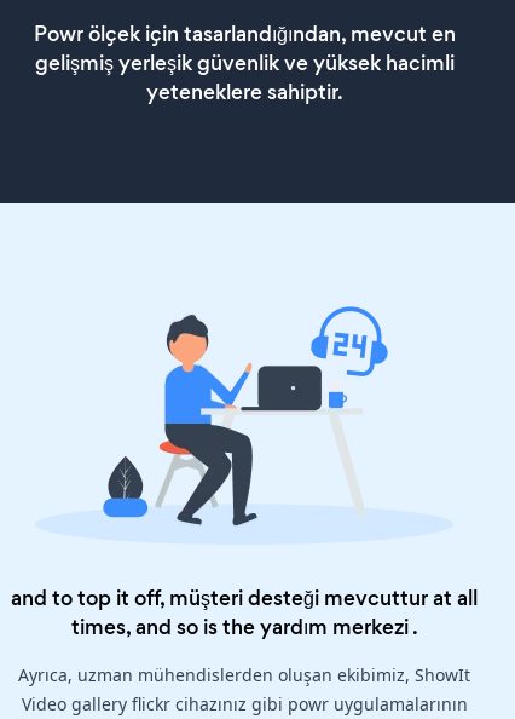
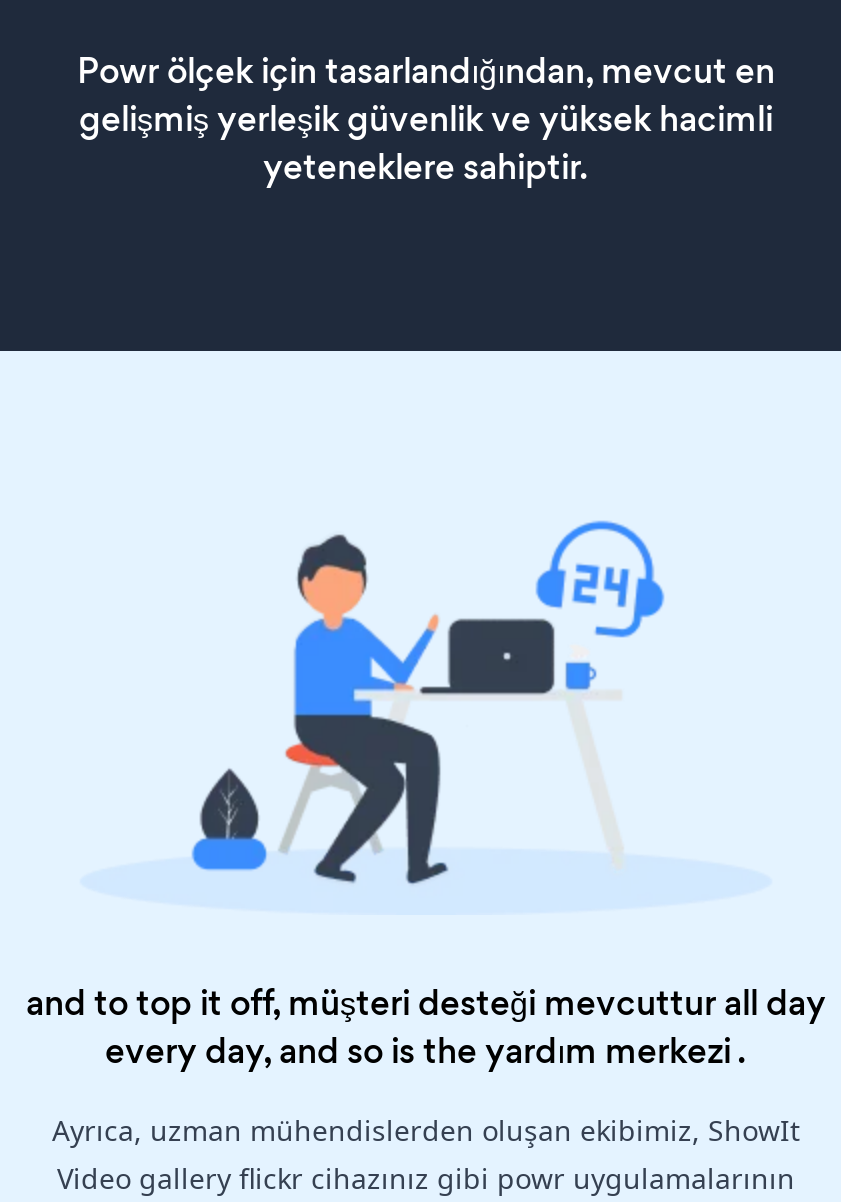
- and to top it off, müşteri desteği mevcuttur at all
- times, and so is the yardım merkezi.
+ and to top it off, müşteri desteği mevcuttur all day
+ every day, and so is the yardım merkezi.
